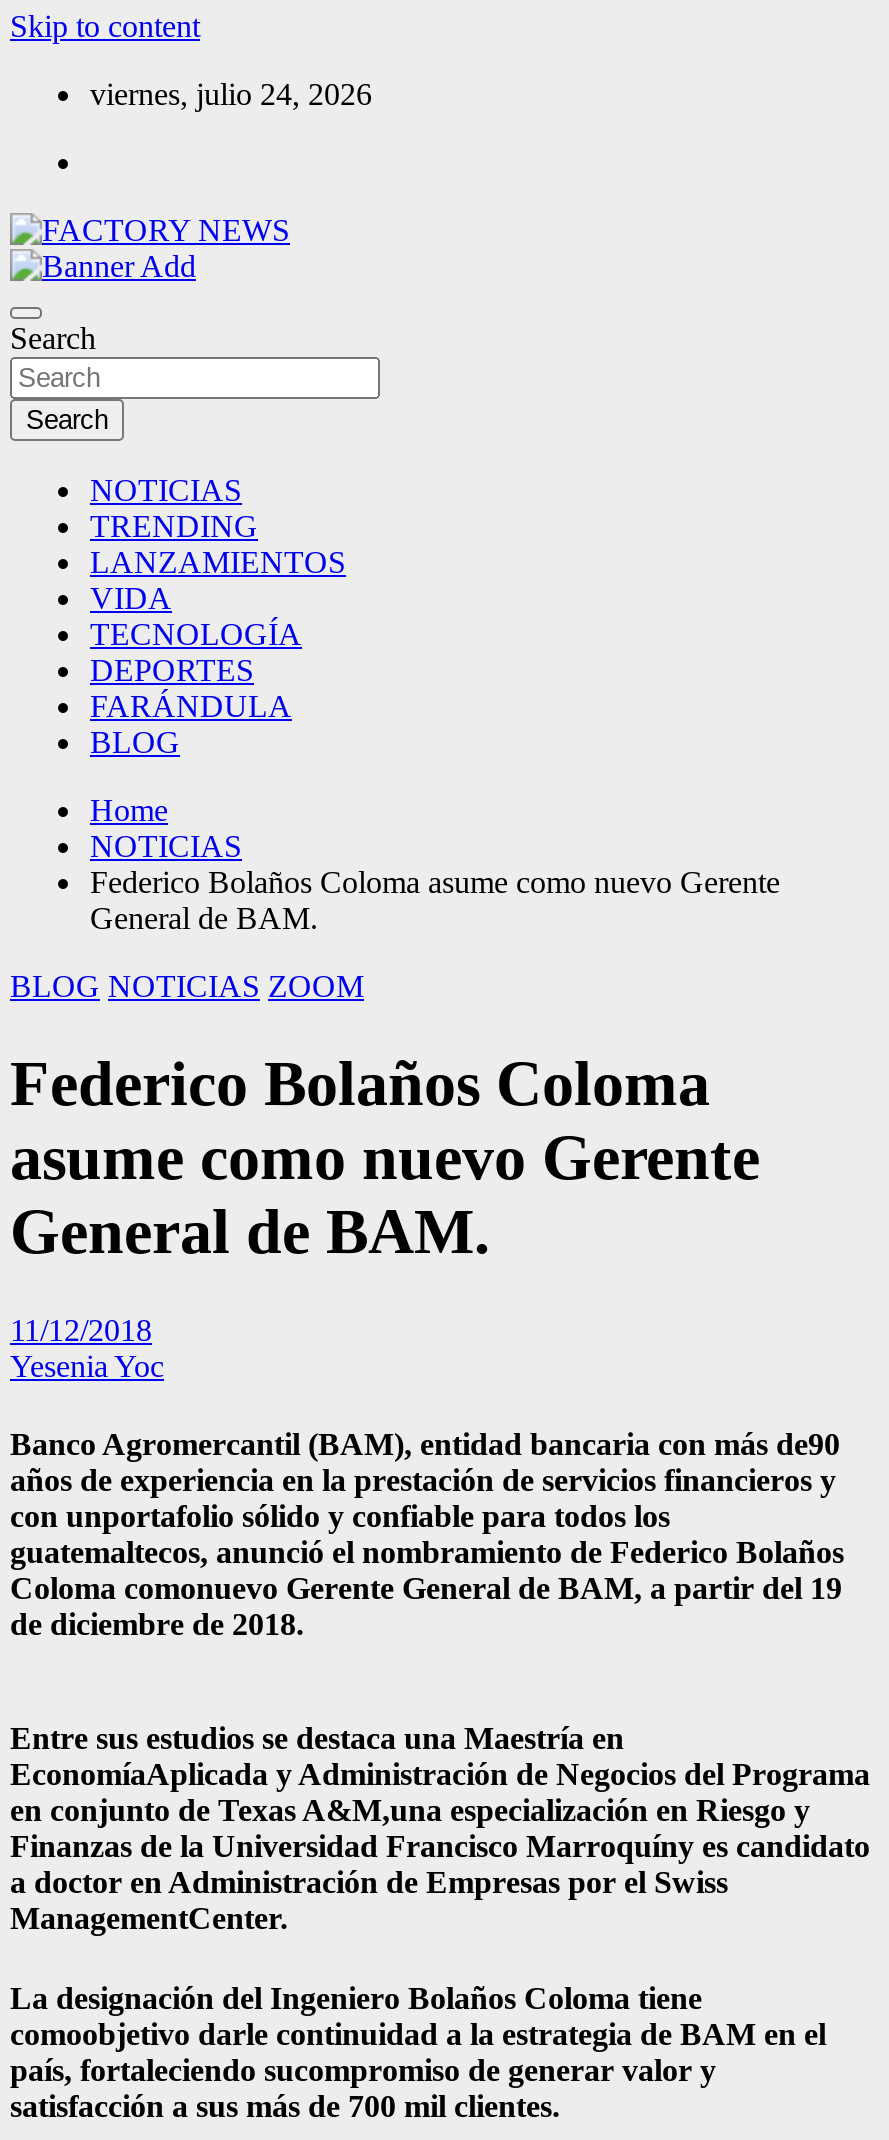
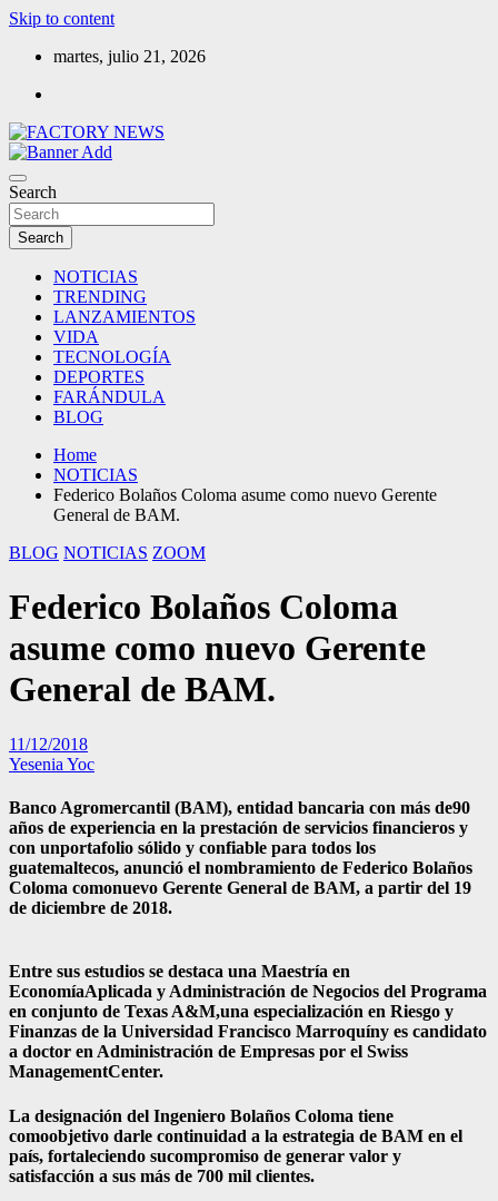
- viernes, julio 24, 2026
+ martes, julio 21, 2026
